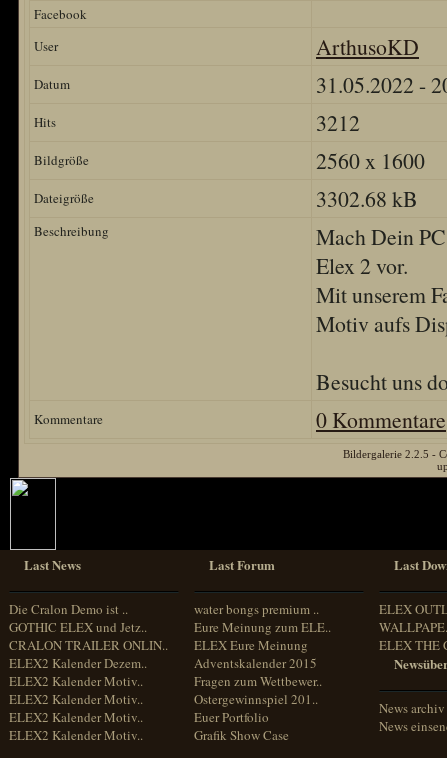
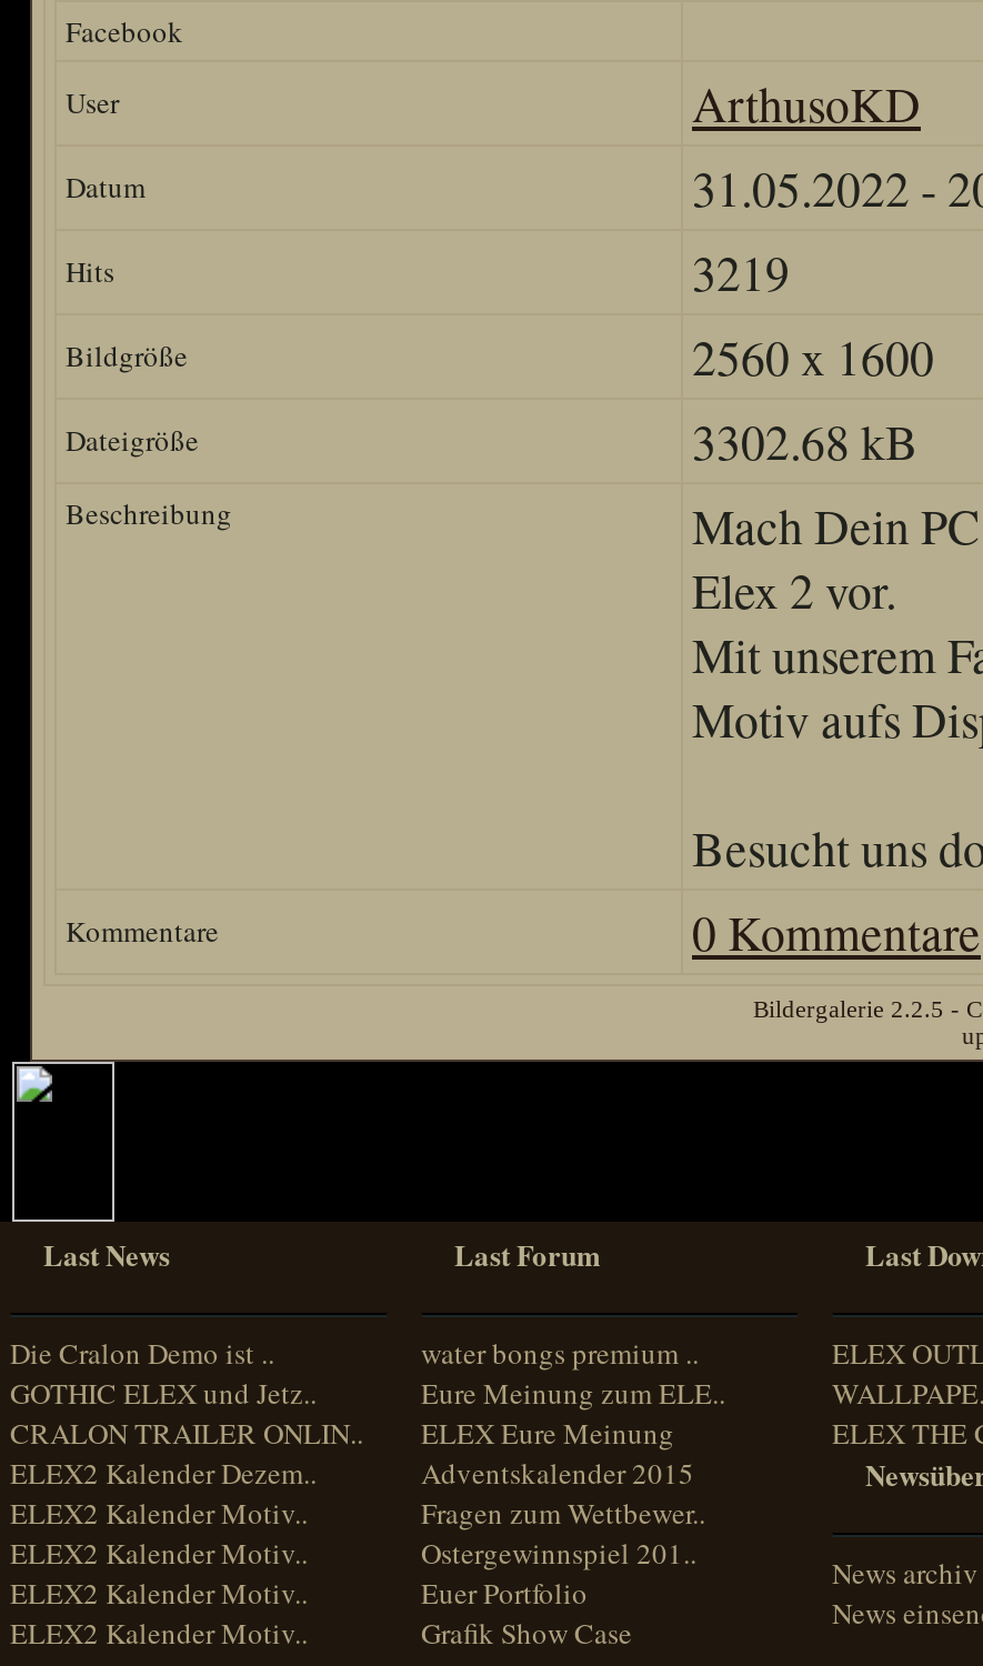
- 3212
+ 3219
